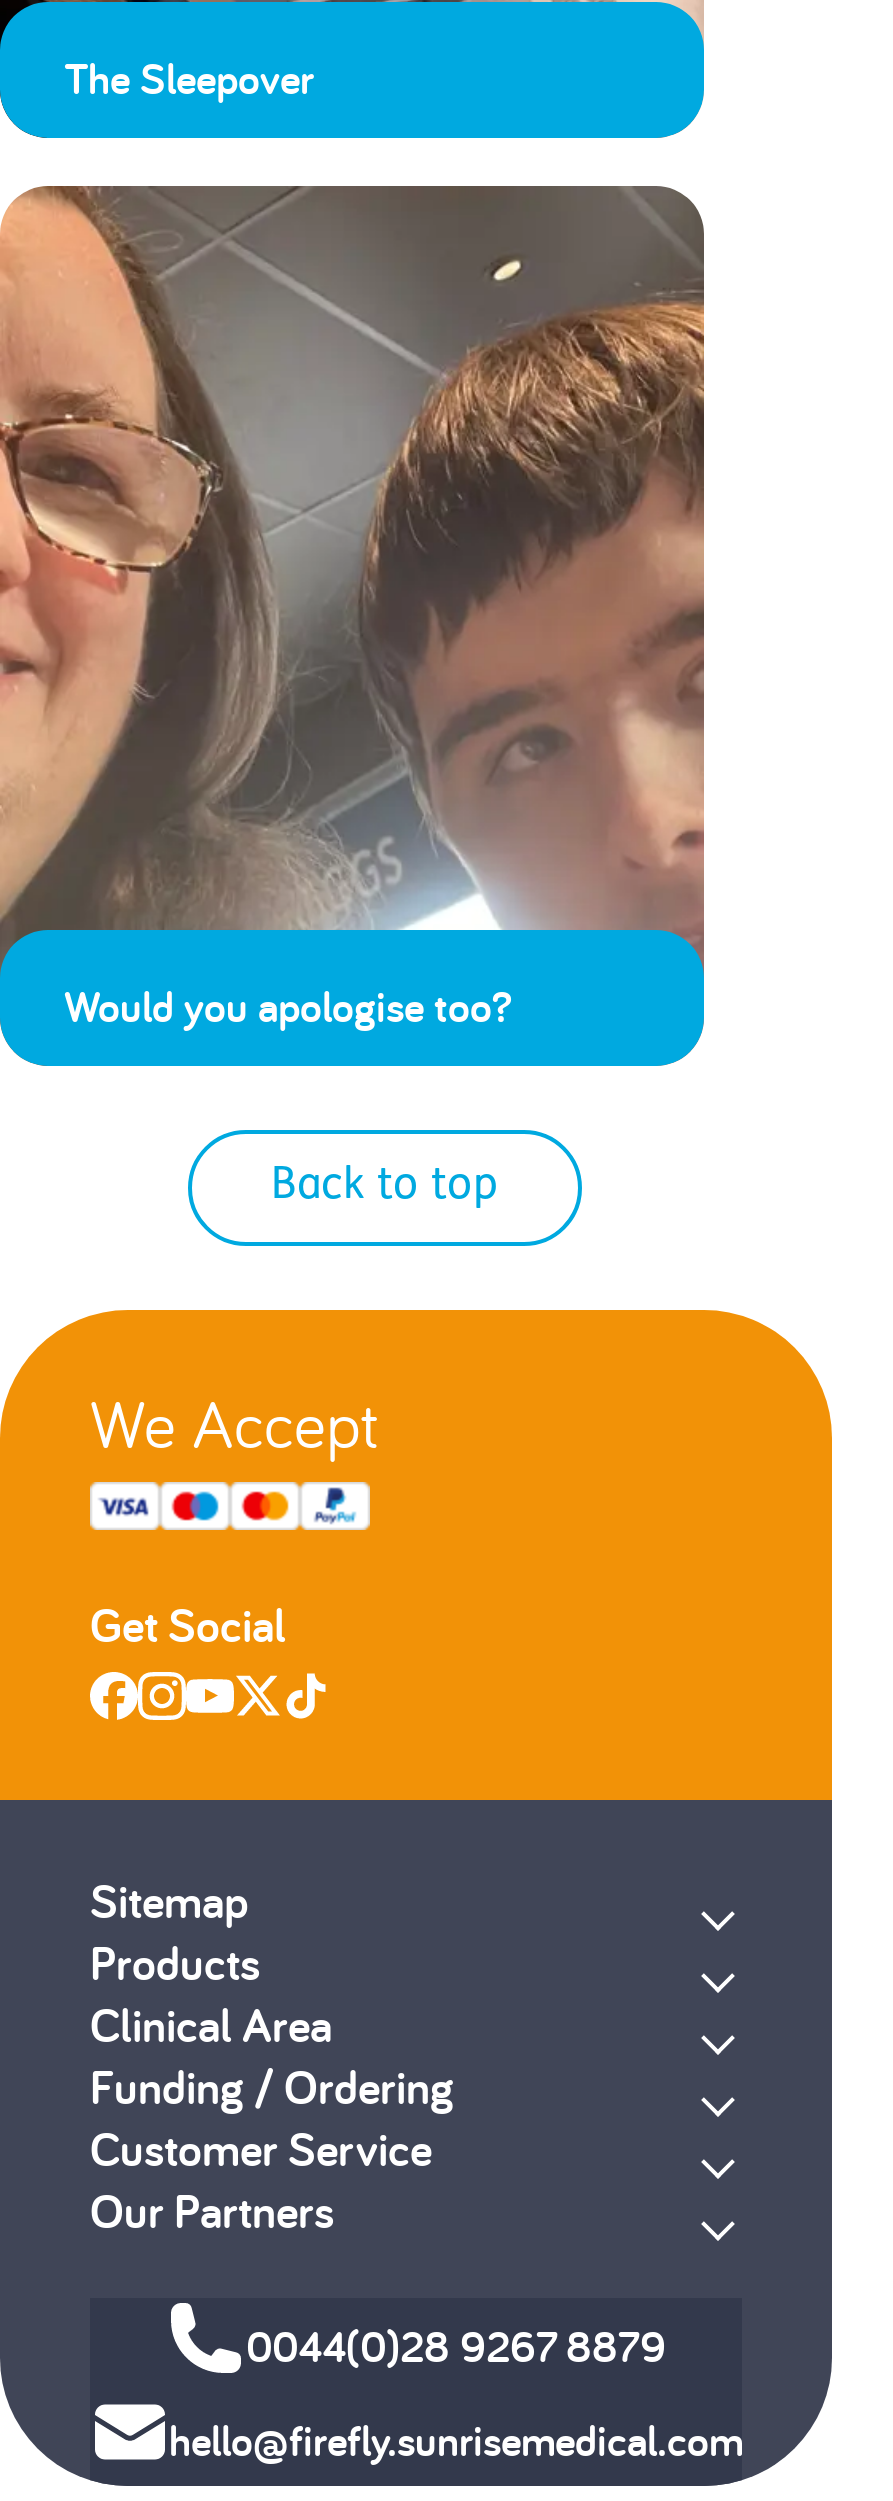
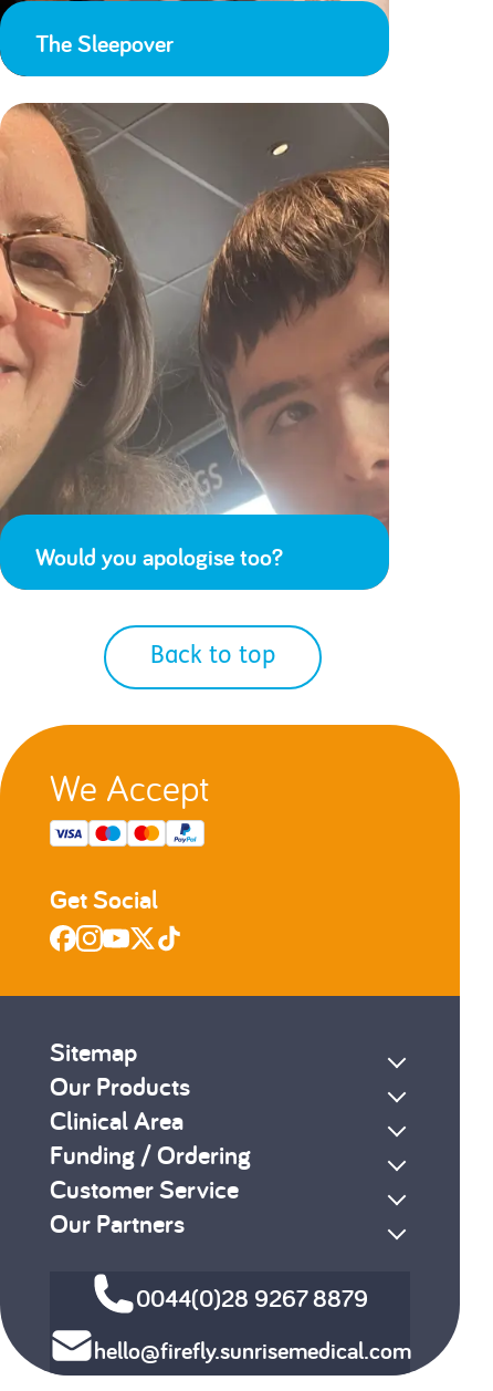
- Products
+ Our Products
